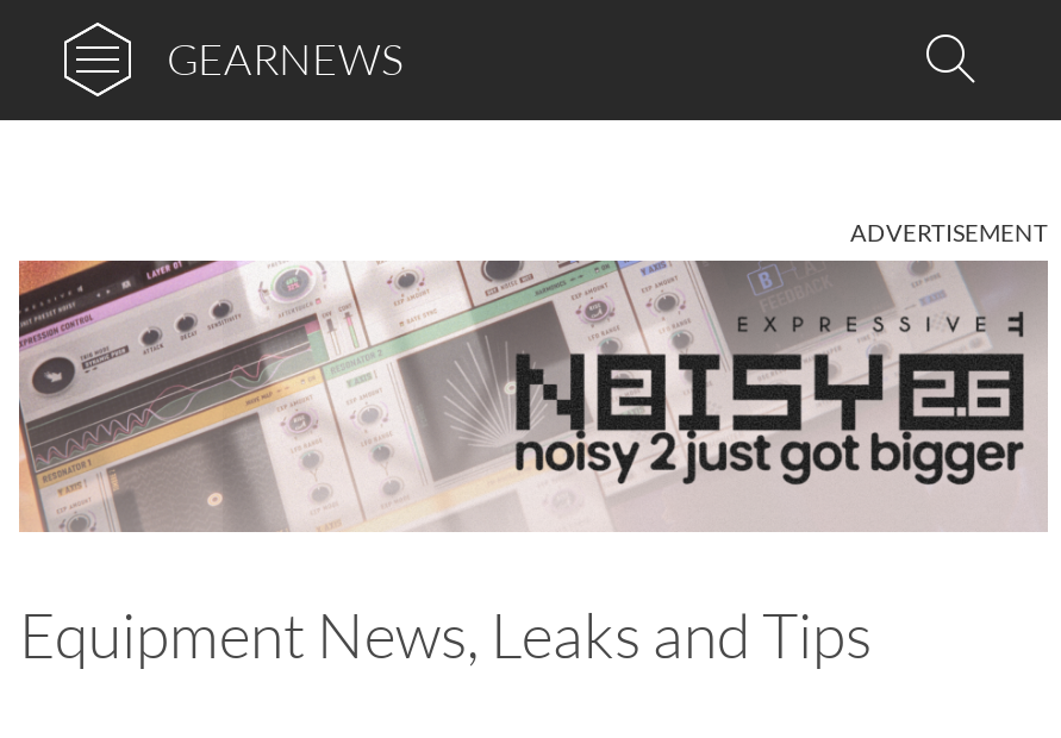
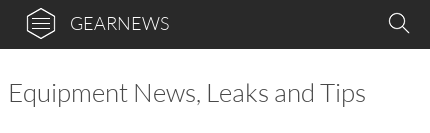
- ADVERTISEMENT

- [image]
